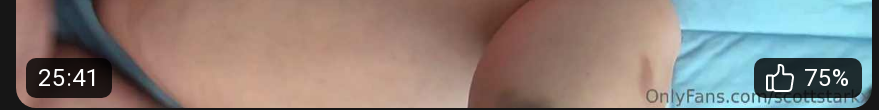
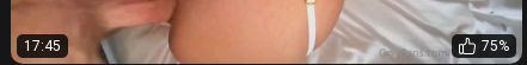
- 25:41
+ 17:45
